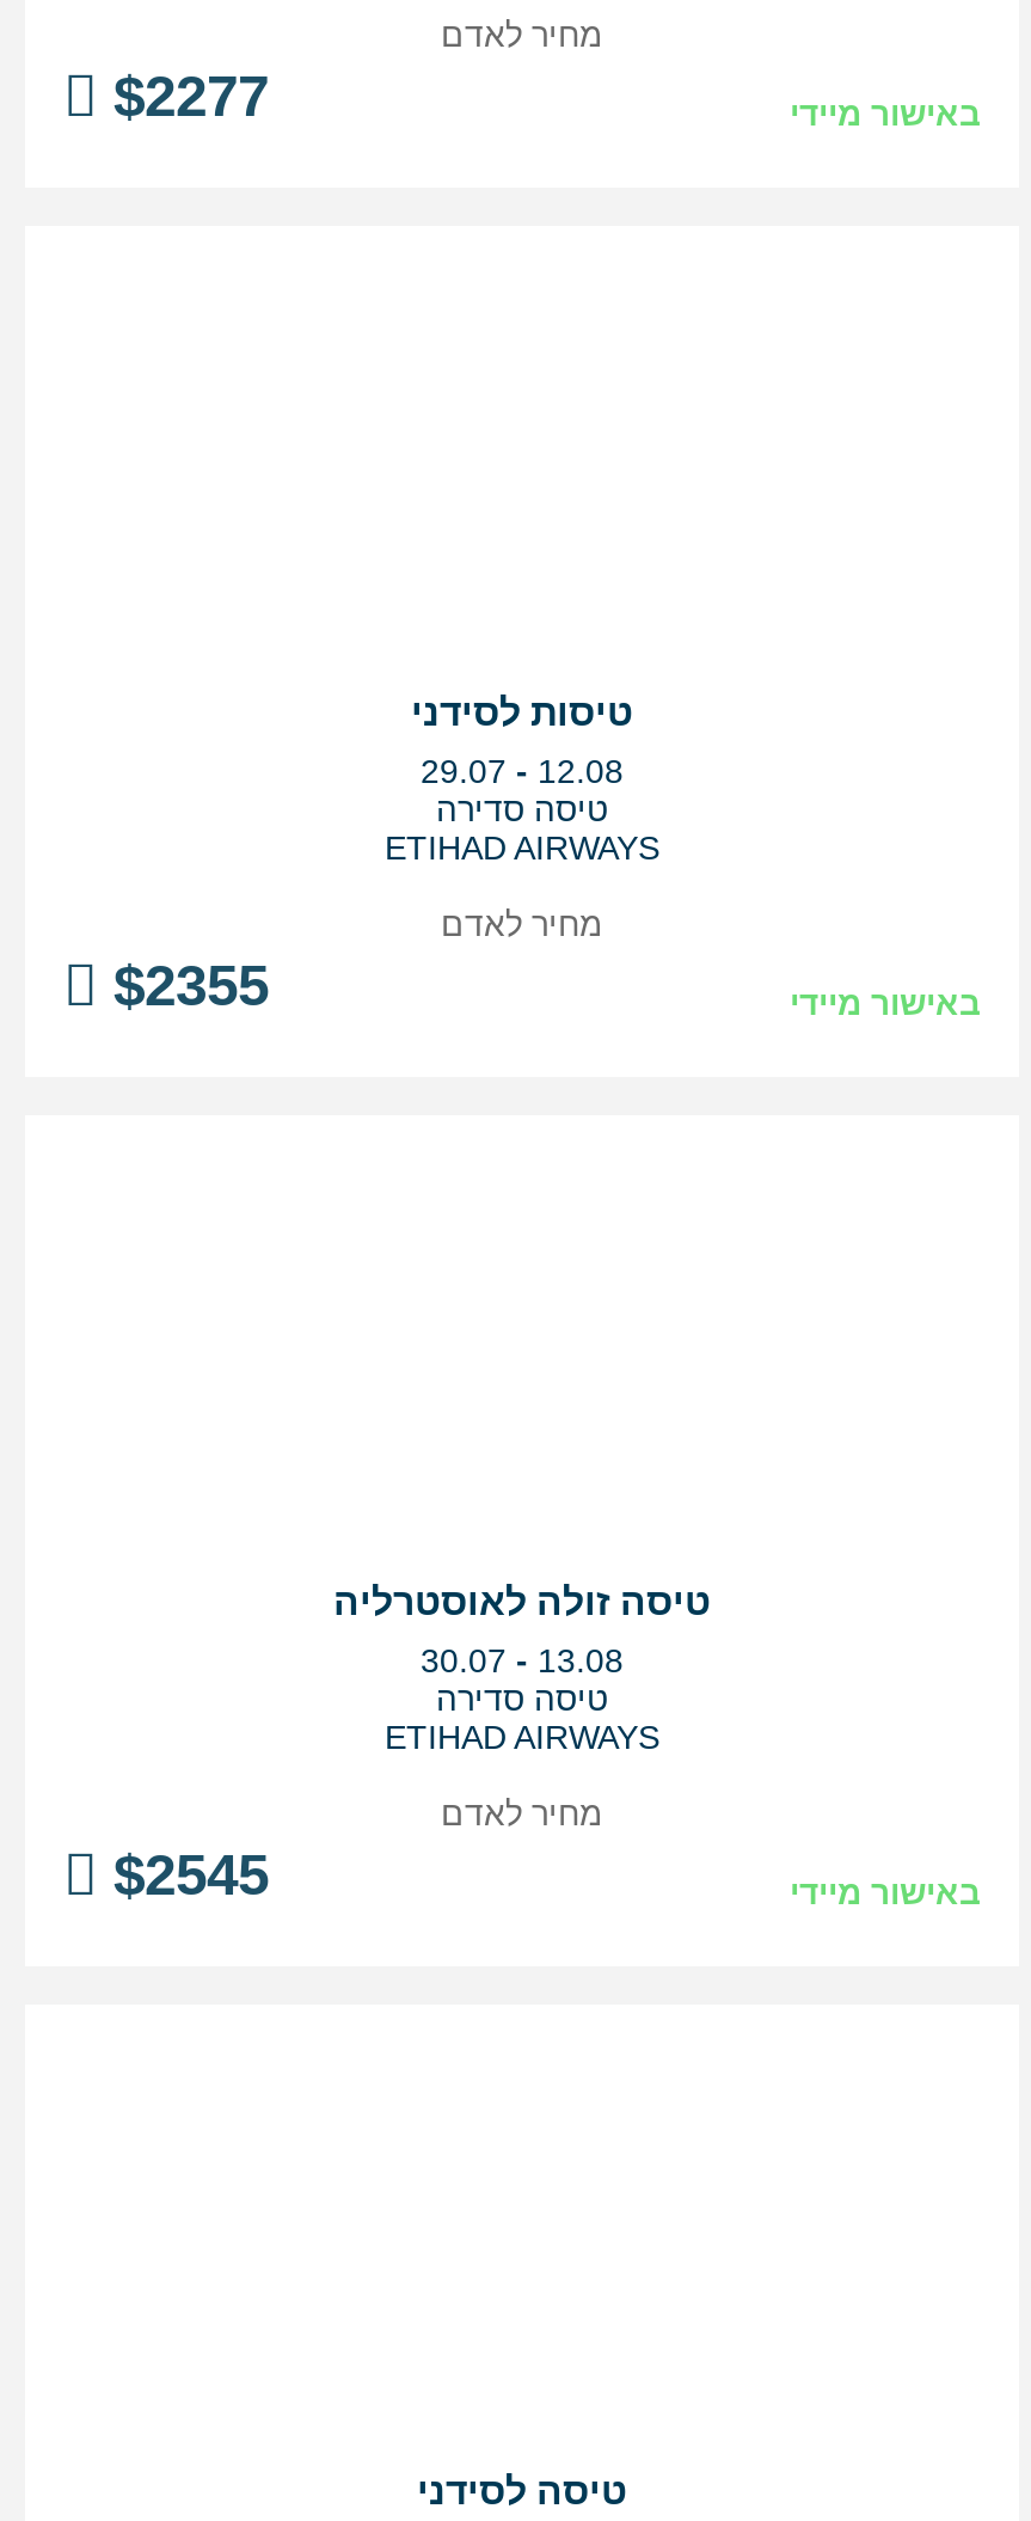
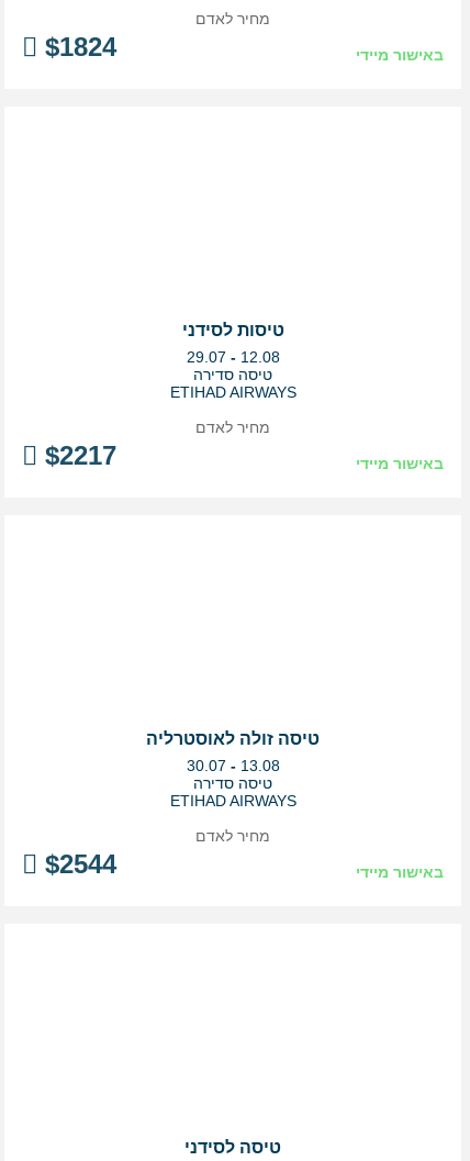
- $2277
+ $1824

- $2355
+ $2217

- $2545
+ $2544
